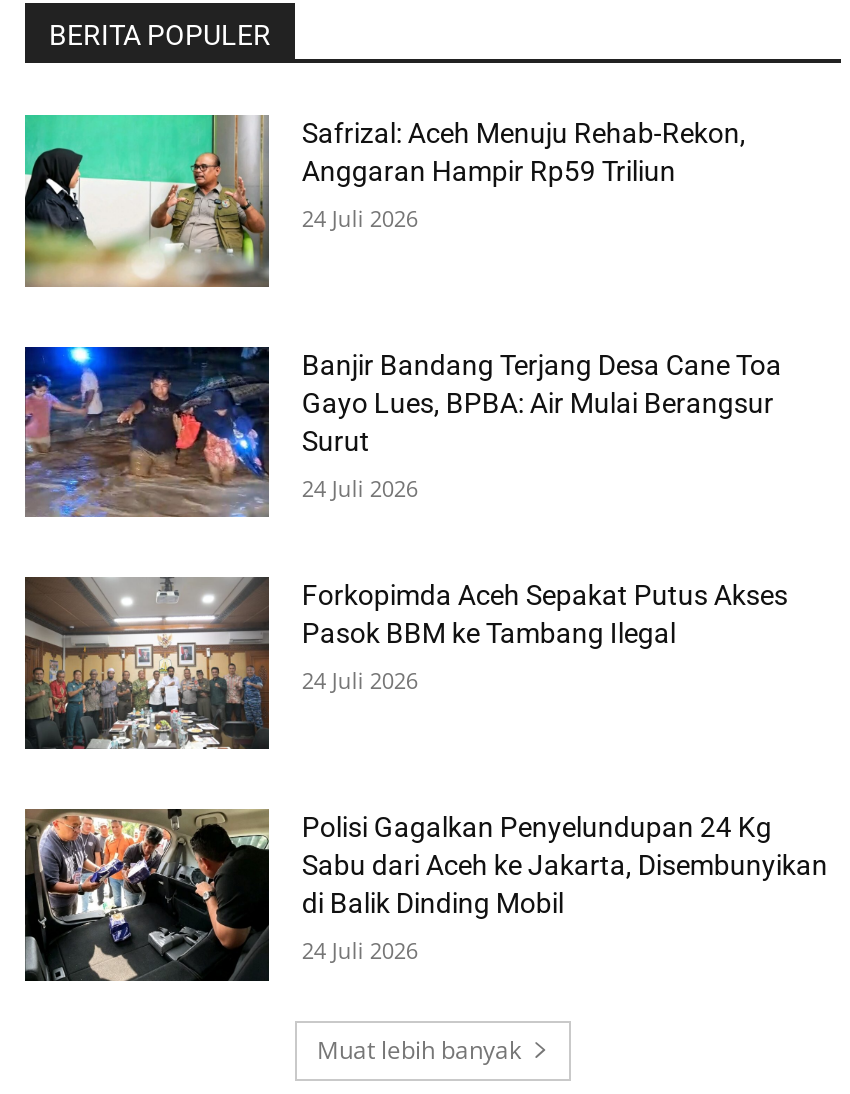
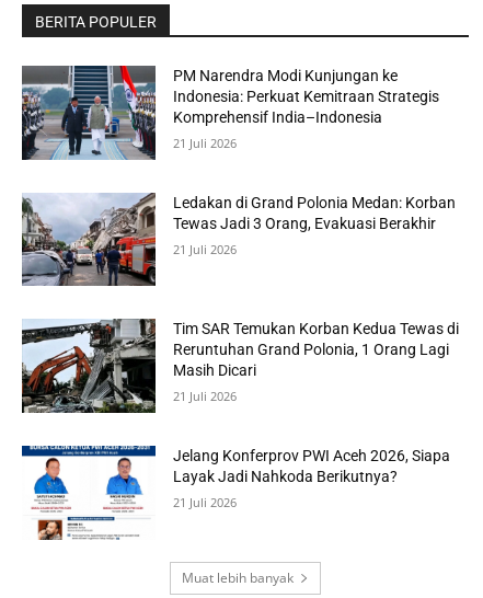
- [image]
- Safrizal: Aceh Menuju Rehab-Rekon,
- Anggaran Hampir Rp59 Triliun
+ [image]
+ PM Narendra Modi Kunjungan ke
+ Indonesia: Perkuat Kemitraan Strategis
+ Komprehensif India–Indonesia

- 24 Juli 2026
+ 21 Juli 2026

- [image]
- Banjir Bandang Terjang Desa Cane Toa
- Gayo Lues, BPBA: Air Mulai Berangsur
- Surut
+ [image]
+ Ledakan di Grand Polonia Medan: Korban
+ Tewas Jadi 3 Orang, Evakuasi Berakhir

- 24 Juli 2026
+ 21 Juli 2026

- [image]
- Forkopimda Aceh Sepakat Putus Akses
- Pasok BBM ke Tambang Ilegal
+ [image]
+ Tim SAR Temukan Korban Kedua Tewas di
+ Reruntuhan Grand Polonia, 1 Orang Lagi
+ Masih Dicari

- 24 Juli 2026
+ 21 Juli 2026

- [image]
- Polisi Gagalkan Penyelundupan 24 Kg
- Sabu dari Aceh ke Jakarta, Disembunyikan
- di Balik Dinding Mobil
+ [image]
+ Jelang Konferprov PWI Aceh 2026, Siapa
+ Layak Jadi Nahkoda Berikutnya?

- 24 Juli 2026
+ 21 Juli 2026
